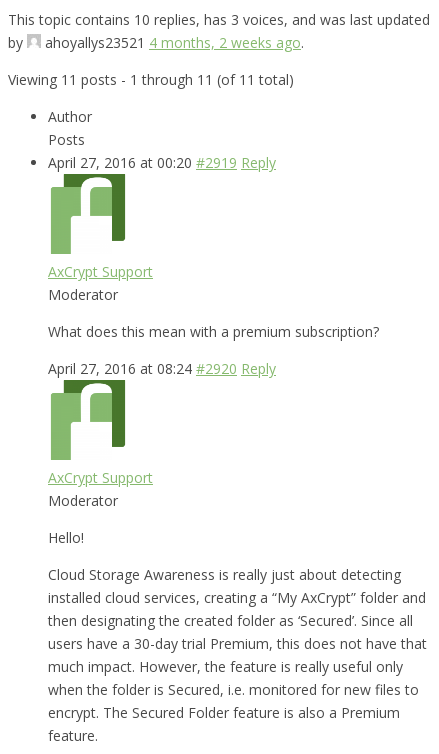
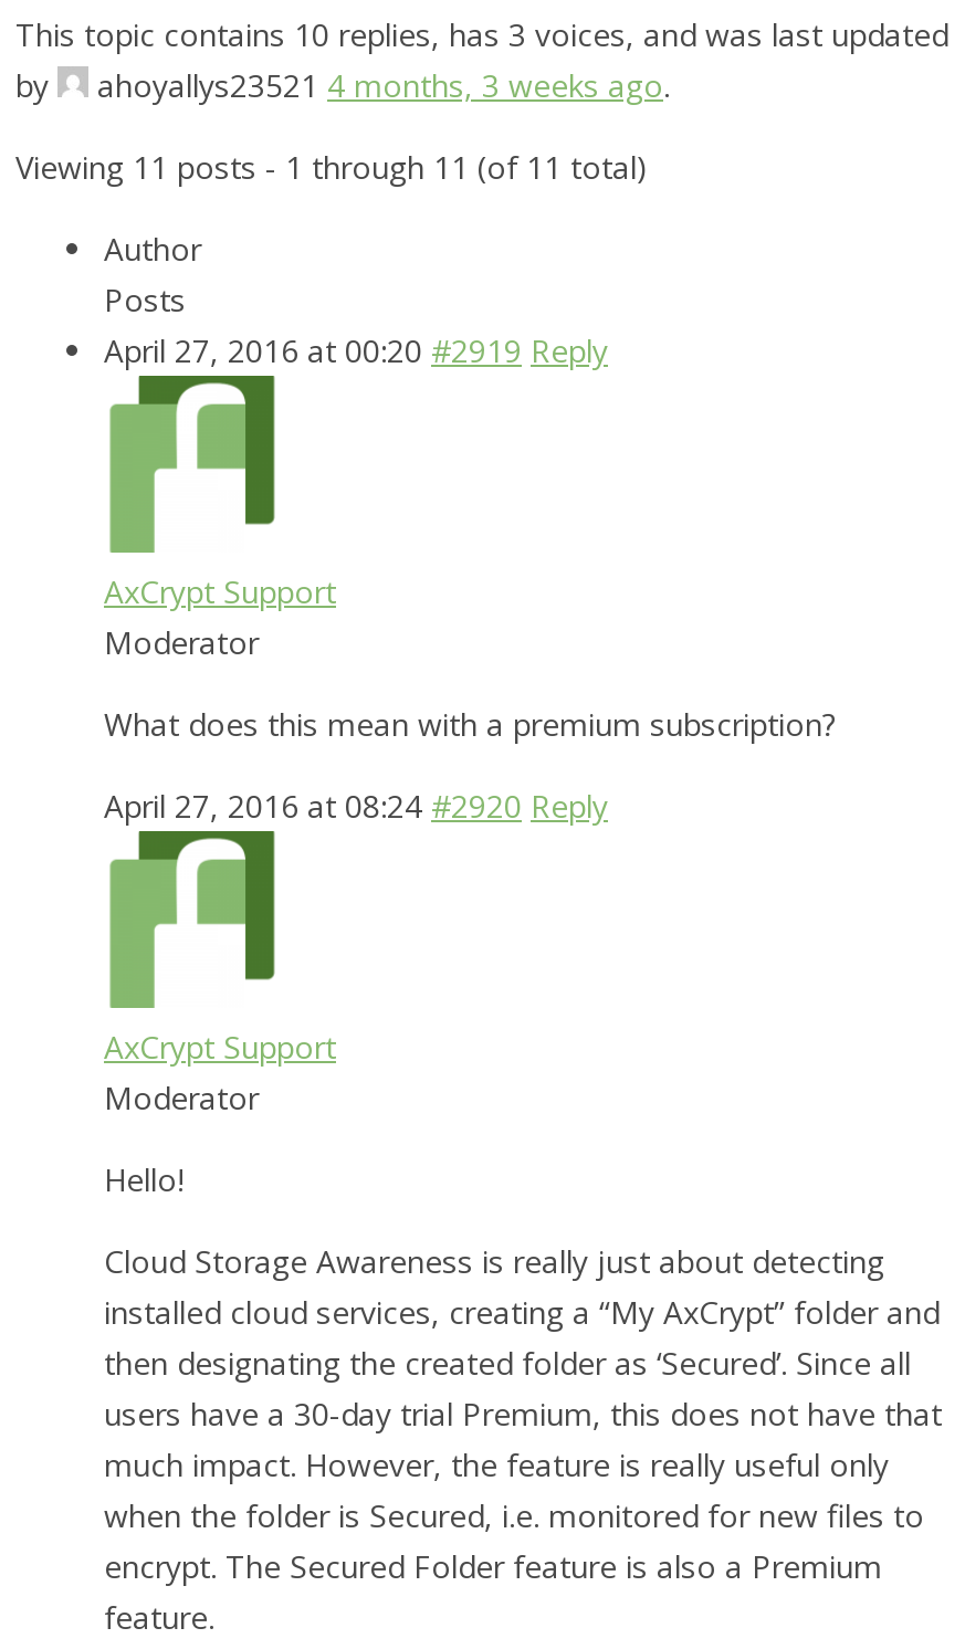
- ahoyallys23521 4 months, 2 weeks ago.
+ ahoyallys23521 4 months, 3 weeks ago.
